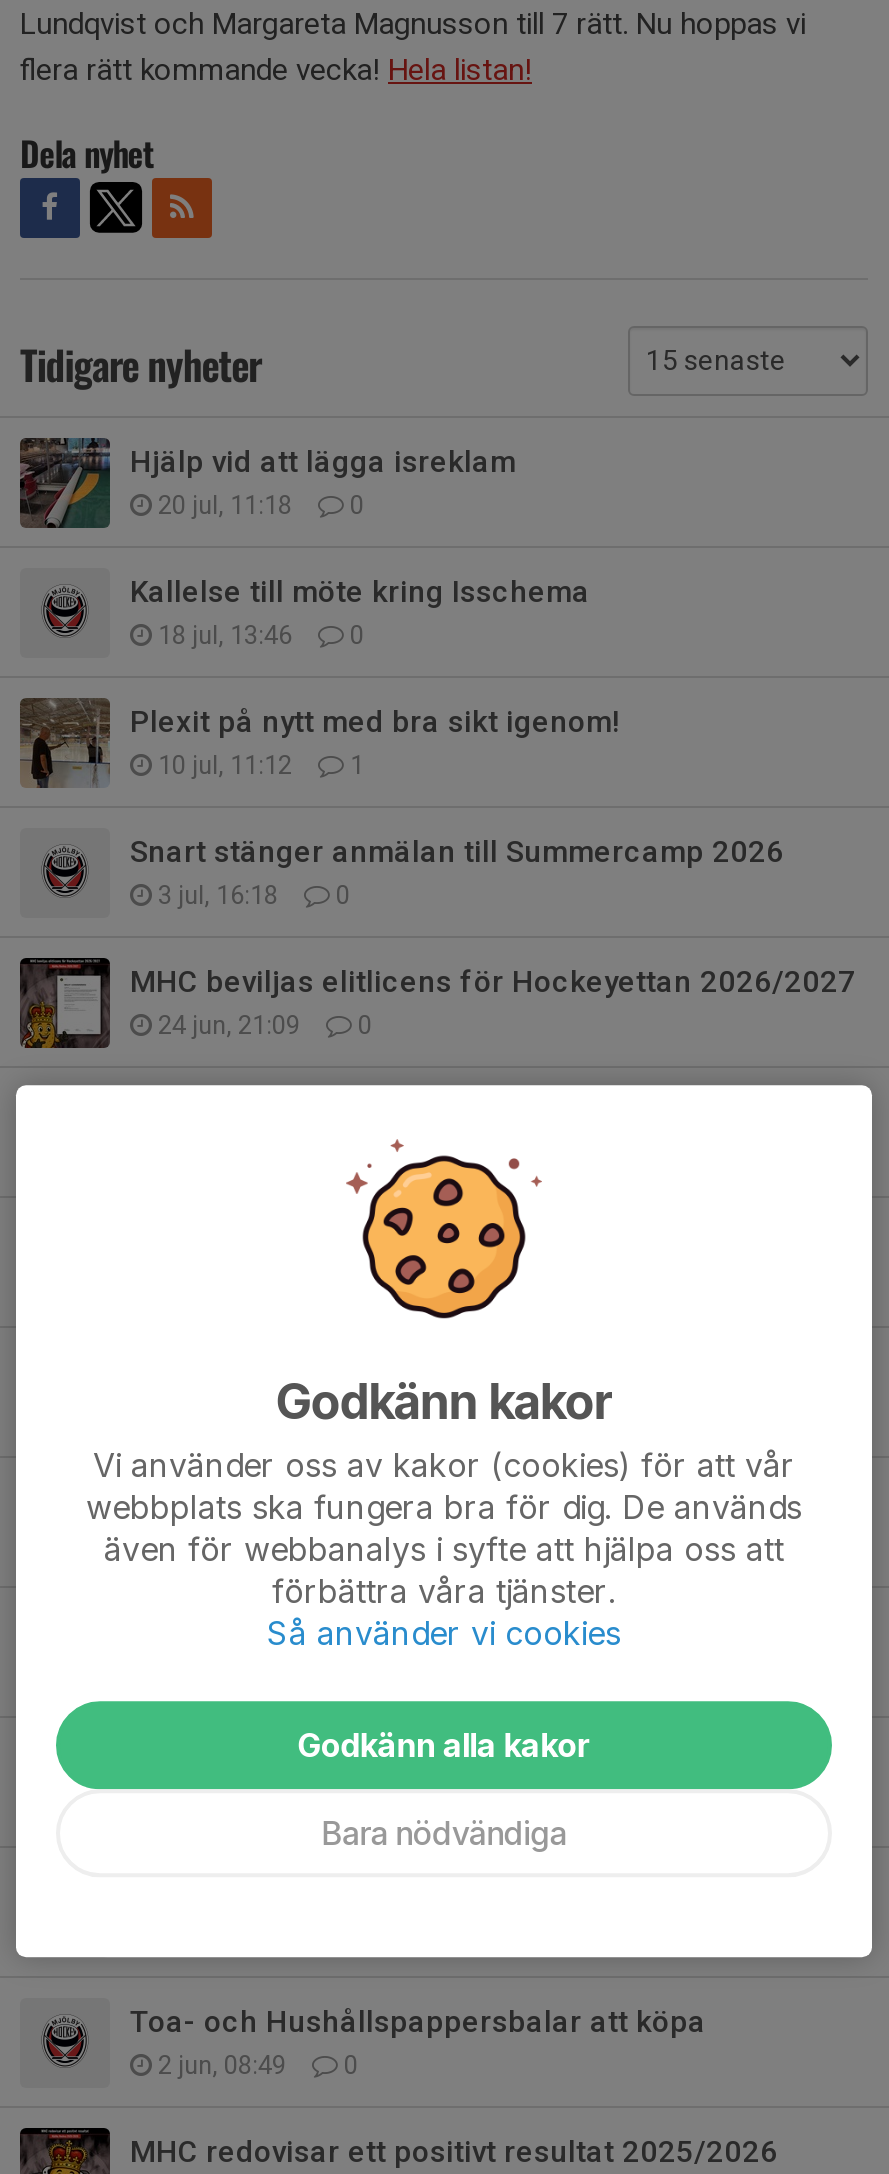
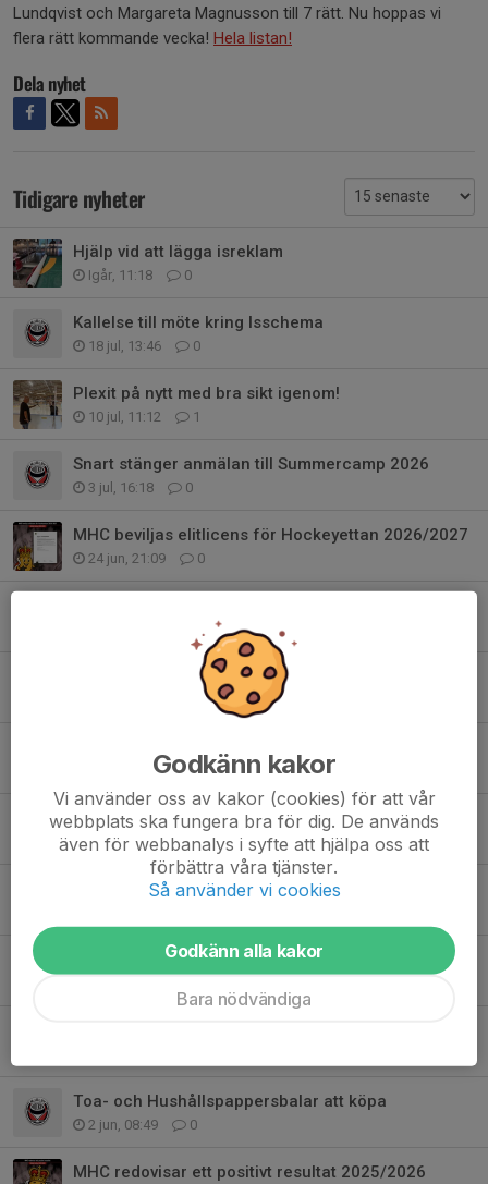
- 20 jul, 11:18 0
+ Igår, 11:18 0
